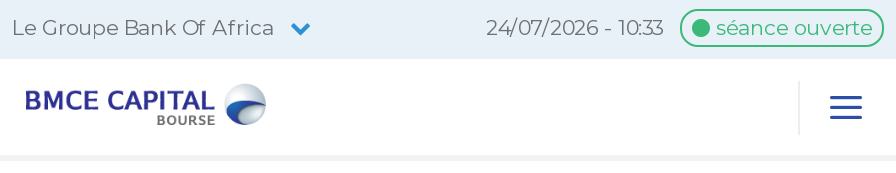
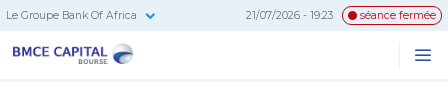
- 24/07/2026 - 10:33
+ 21/07/2026 - 19:23

- séance ouverte
+ séance fermée
